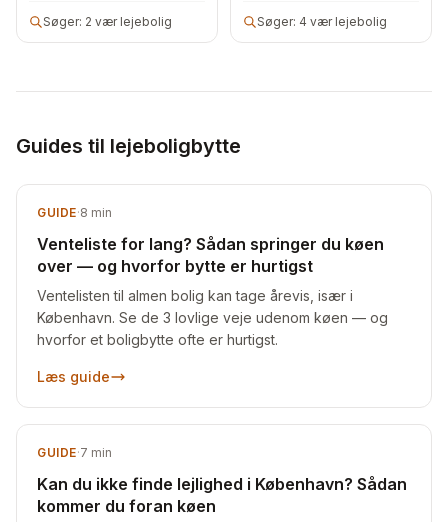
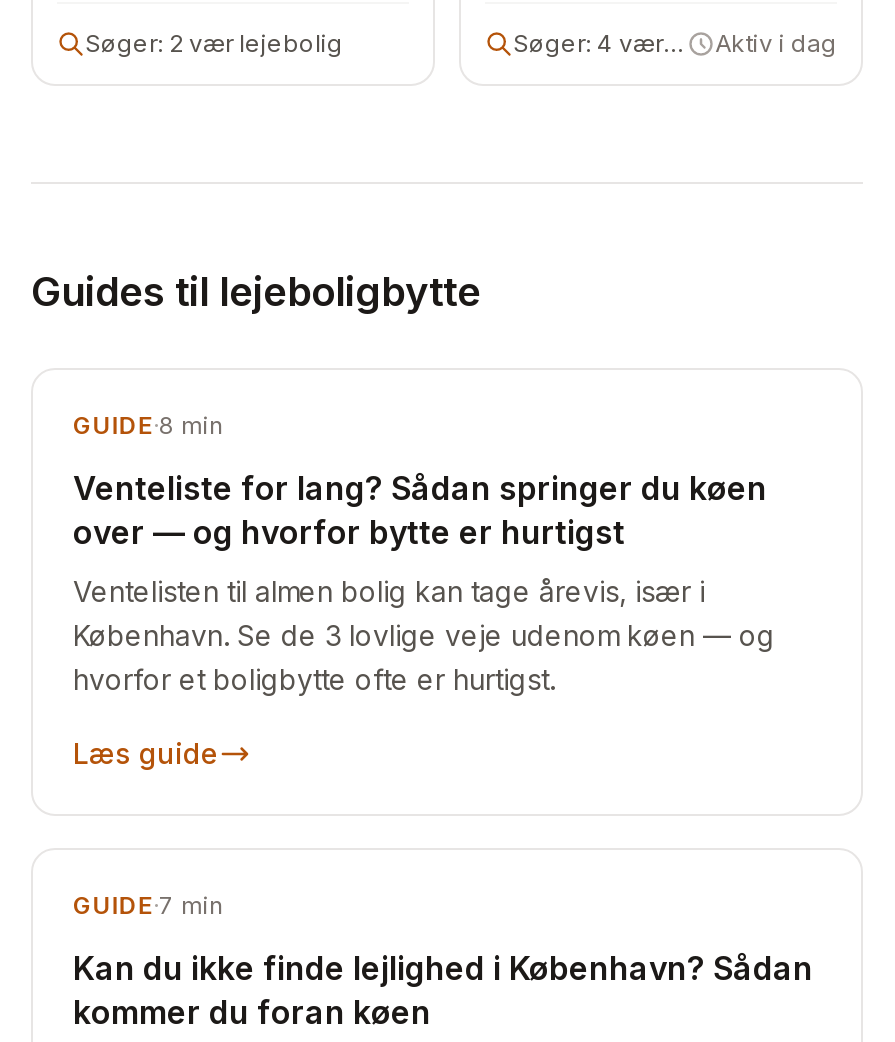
+ Aktiv i dag
